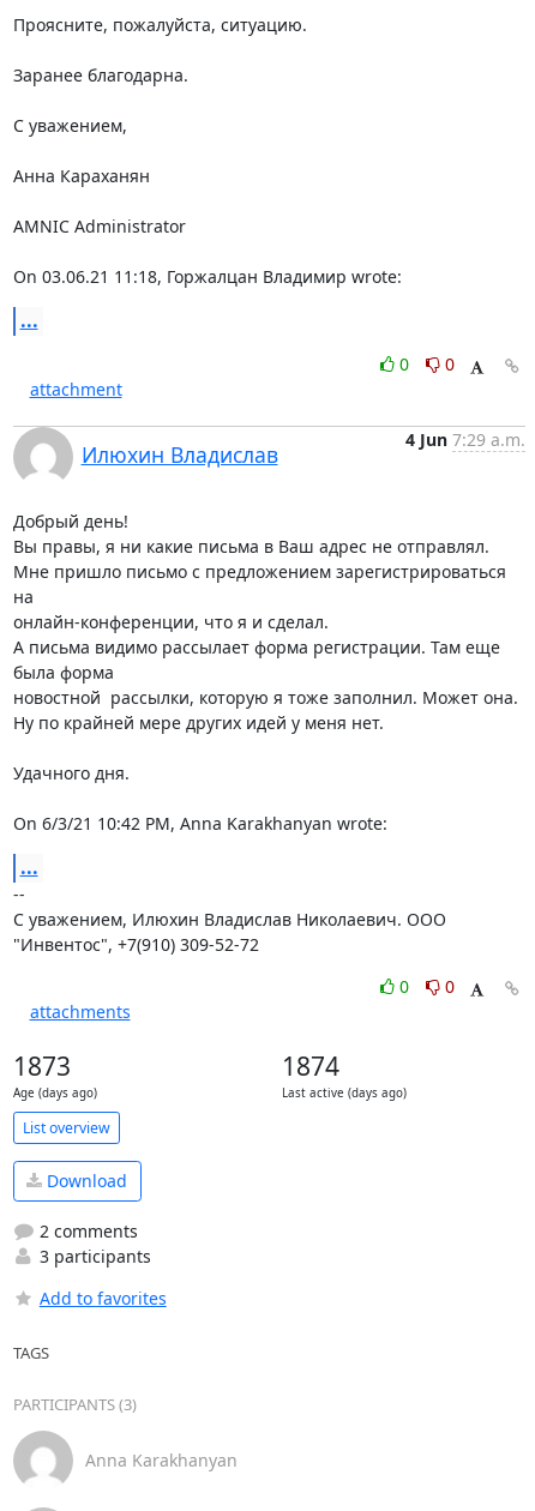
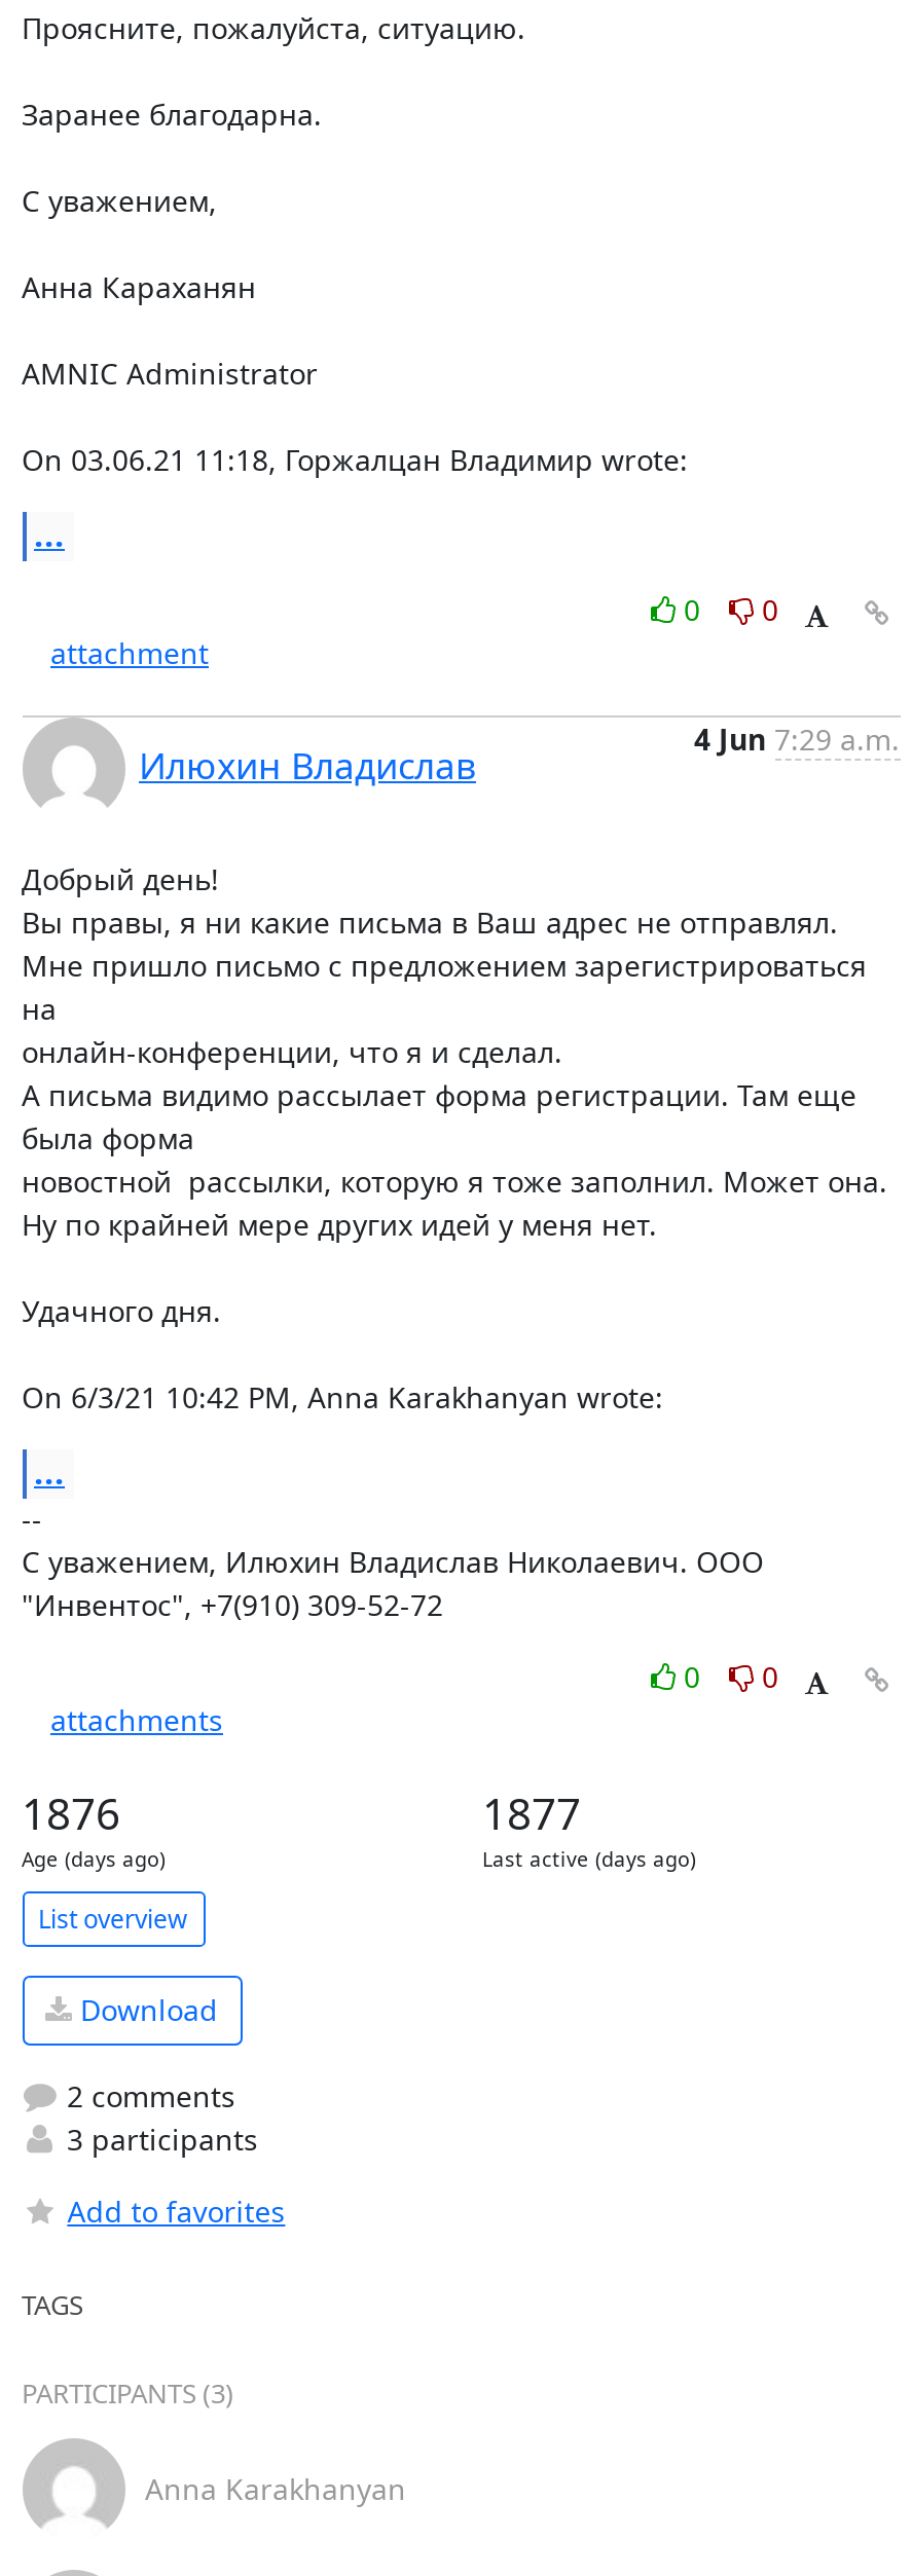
- 1873
+ 1876

- 1874
+ 1877
